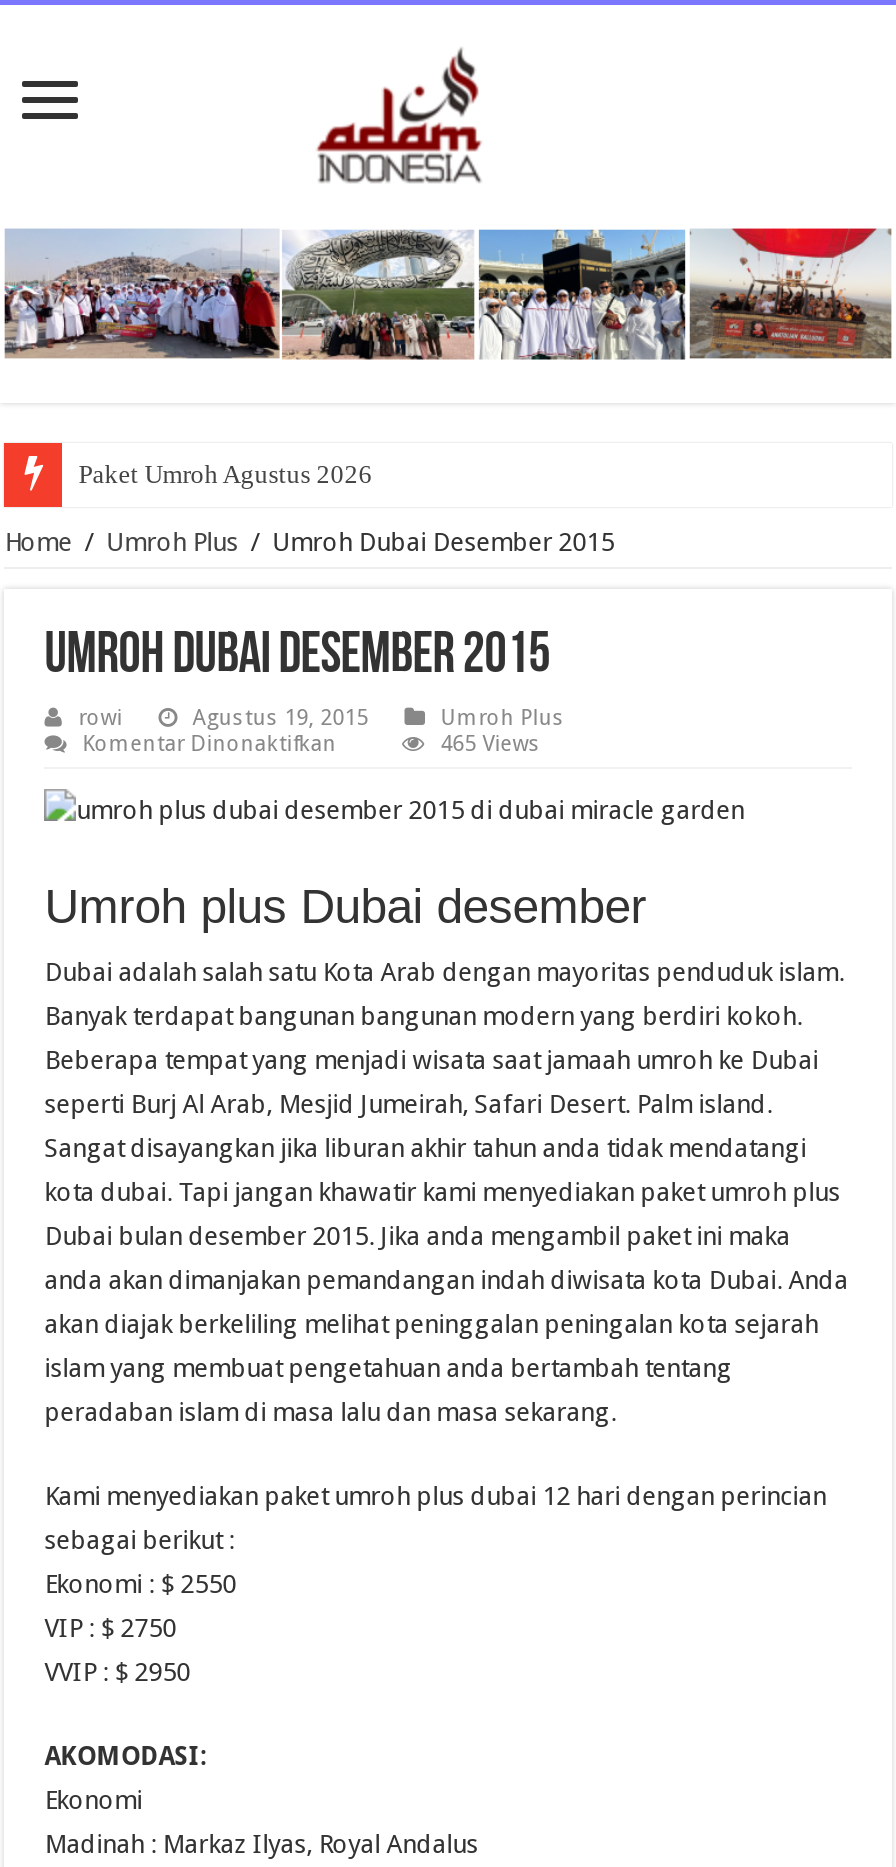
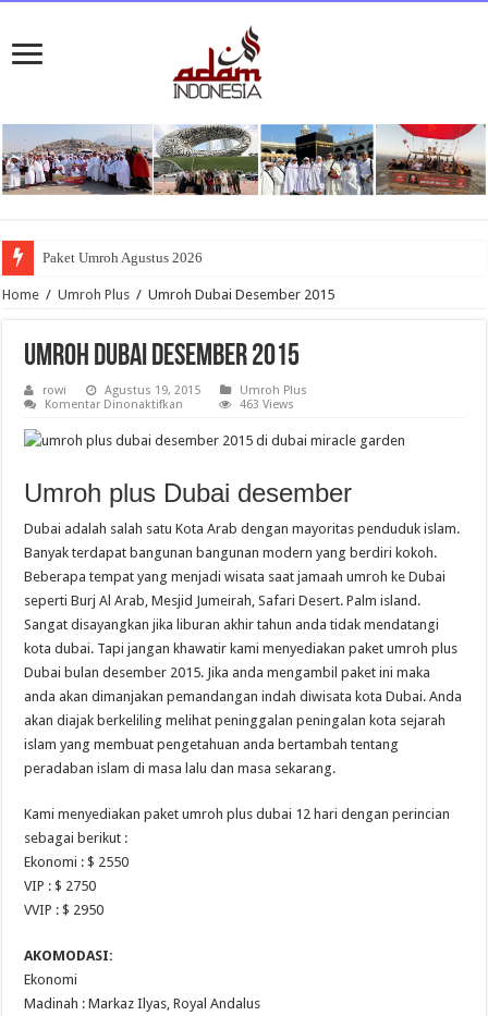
- 465 Views
+ 463 Views
